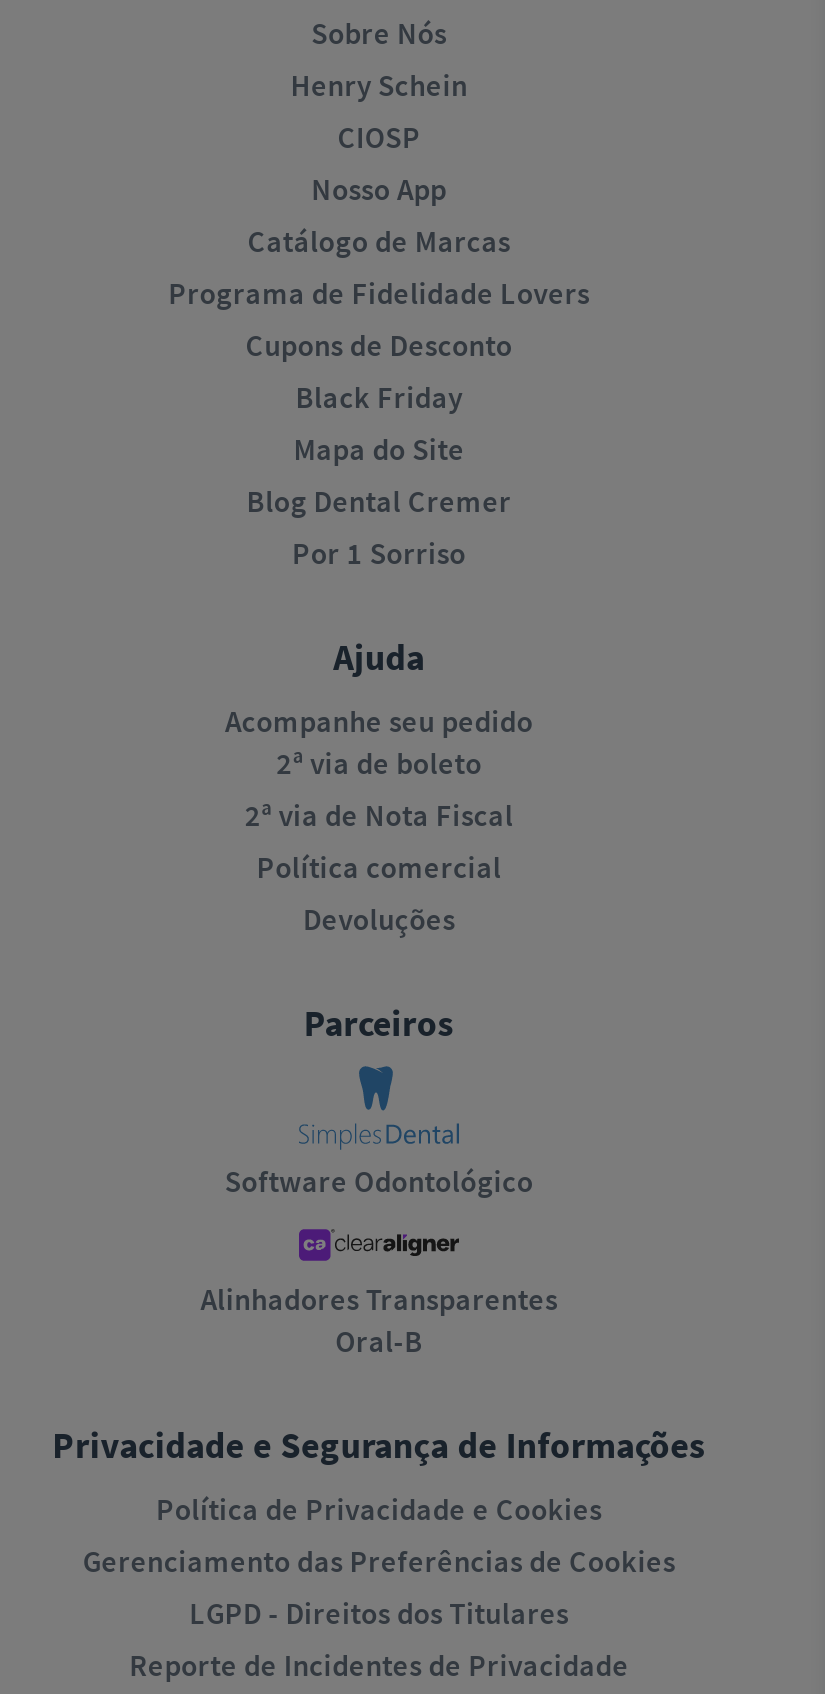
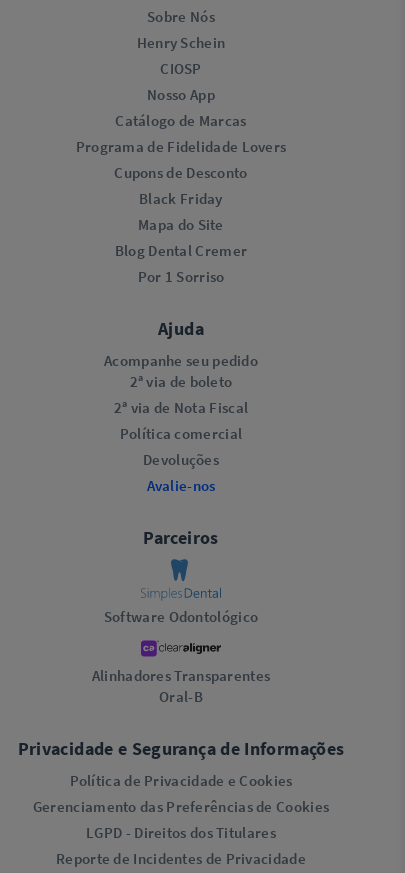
+ Avalie-nos
